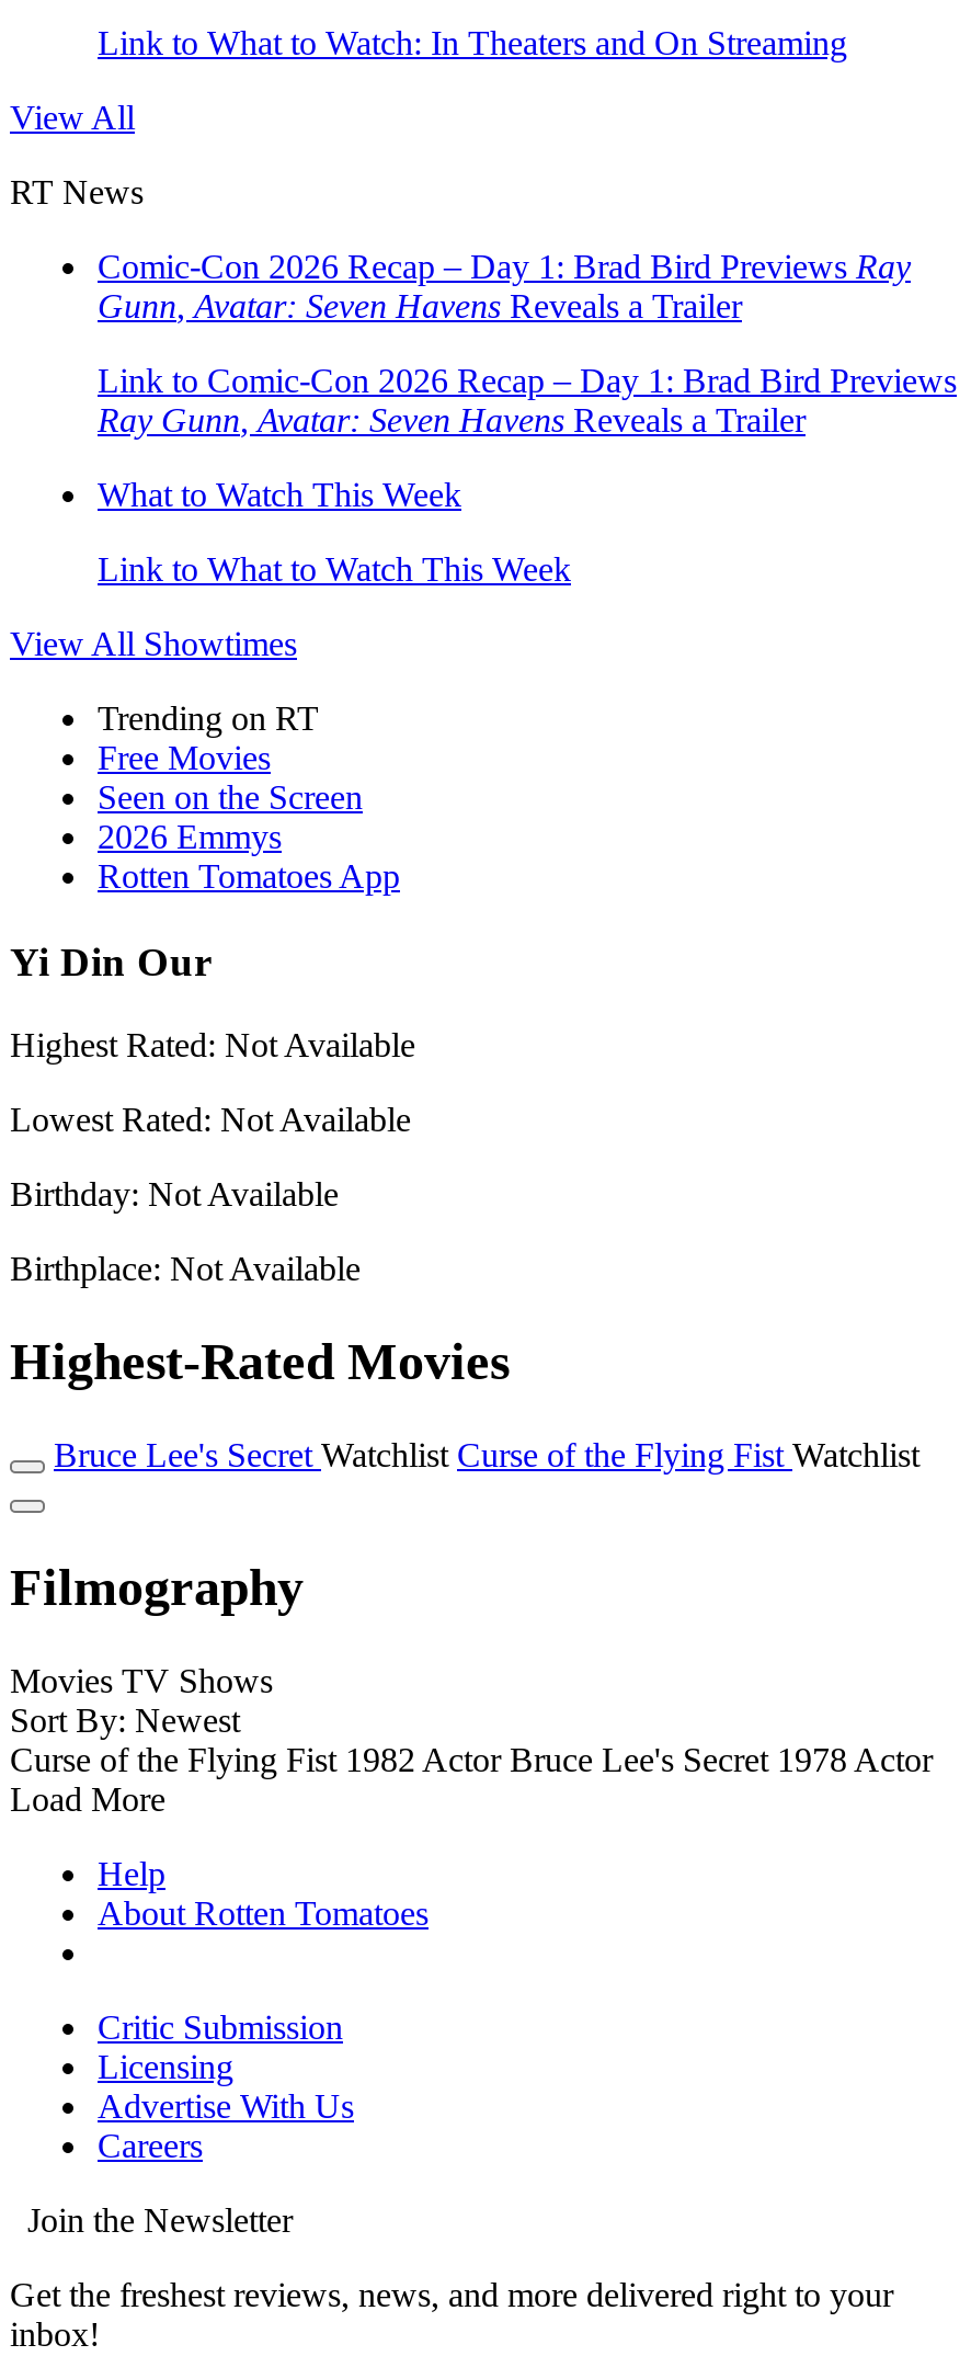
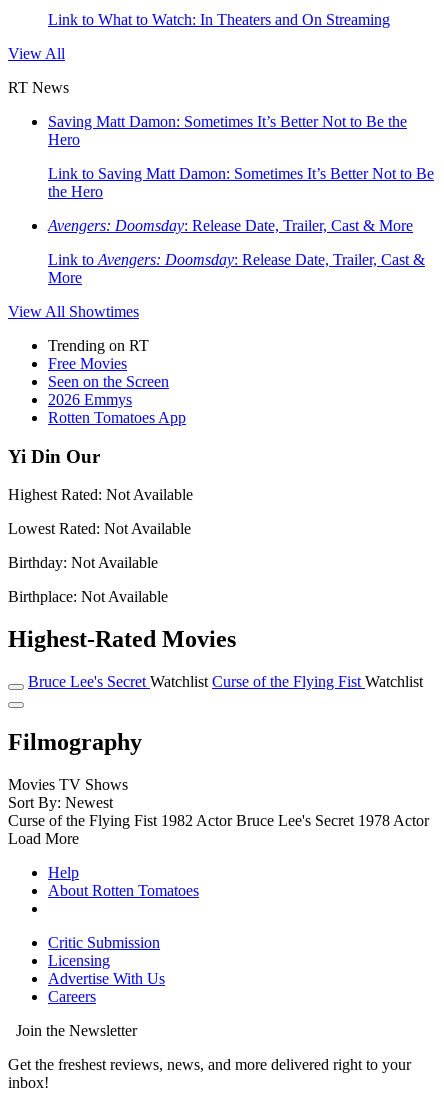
- Comic-Con 2026 Recap – Day 1: Brad Bird Previews Ray
- Gunn, Avatar: Seven Havens Reveals a Trailer
+ Saving Matt Damon: Sometimes It’s Better Not to Be the
+ Hero

- Link to Comic-Con 2026 Recap – Day 1: Brad Bird Previews
- Ray Gunn, Avatar: Seven Havens Reveals a Trailer
+ Link to Saving Matt Damon: Sometimes It’s Better Not to Be
+ the Hero

- What to Watch This Week
+ Avengers: Doomsday: Release Date, Trailer, Cast & More

- Link to What to Watch This Week
+ Link to Avengers: Doomsday: Release Date, Trailer, Cast &
+ More
